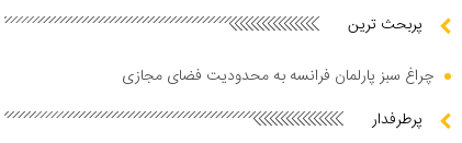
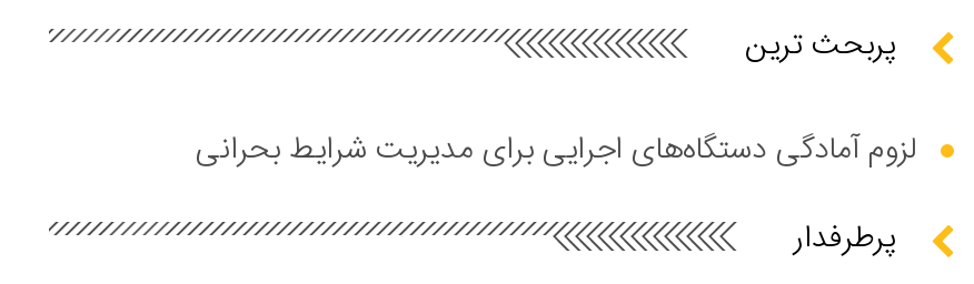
- چراغ سبز پارلمان فرانسه به محدودیت فضای مجازی
+ لزوم آمادگی دستگاه‌های اجرایی برای مدیریت شرایط بحرانی
